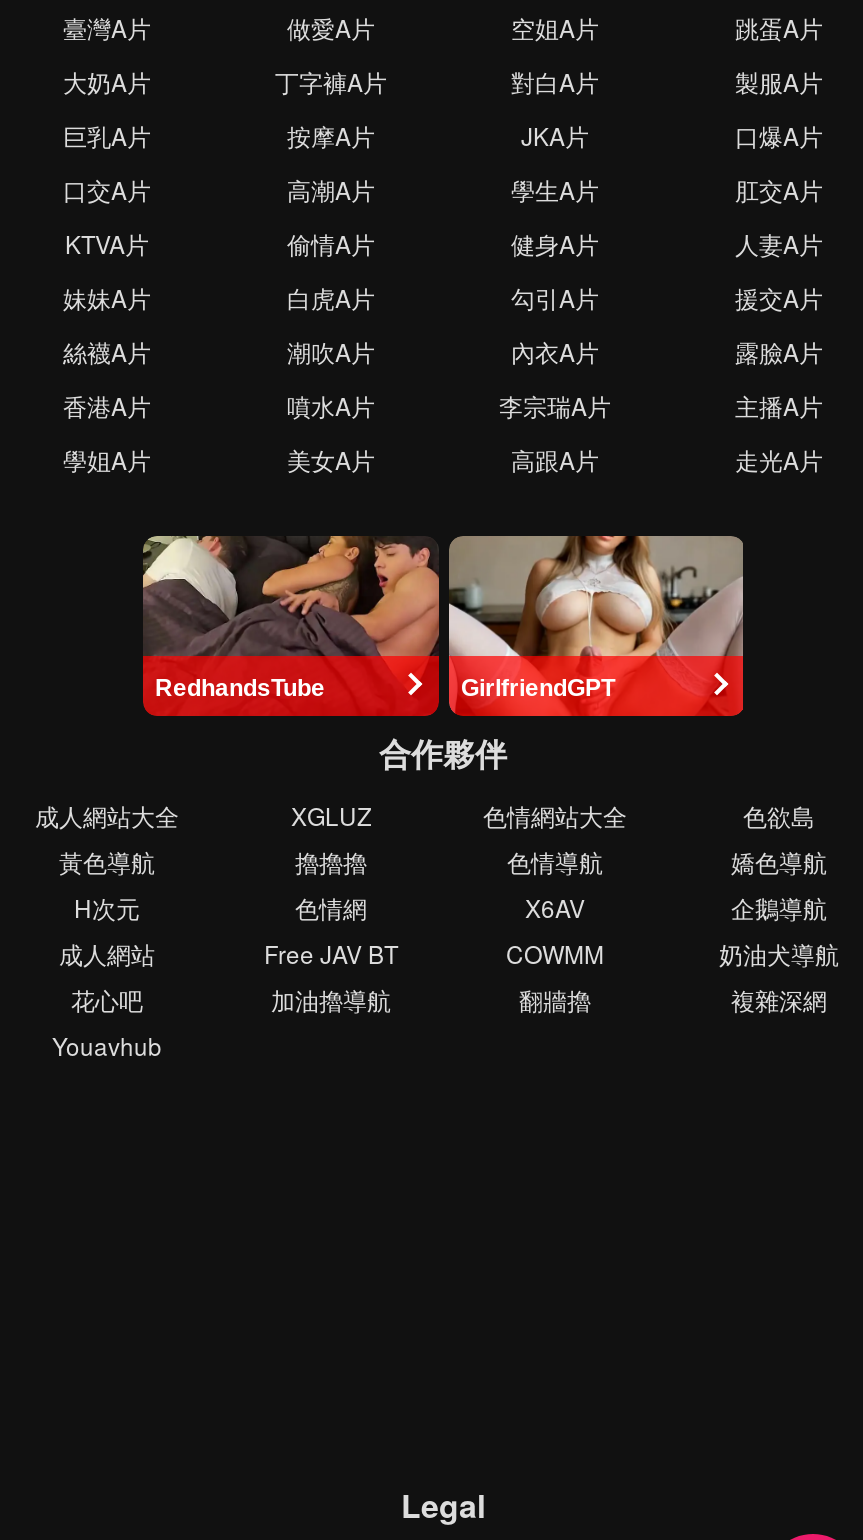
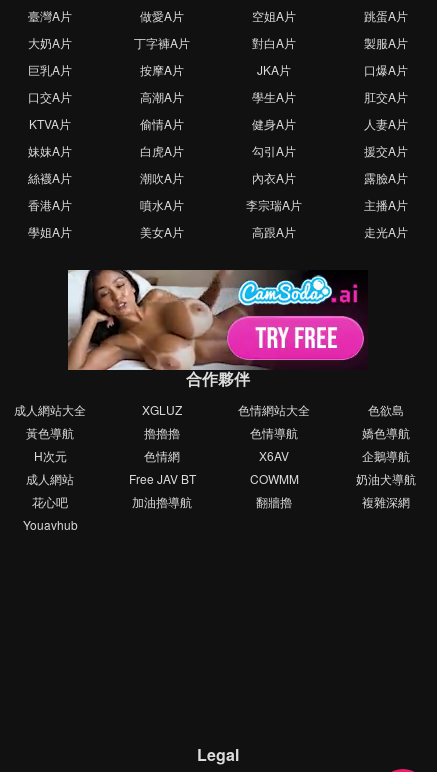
- [image]
+ [image]

- RedhandsTube
- GirlfriendGPT
